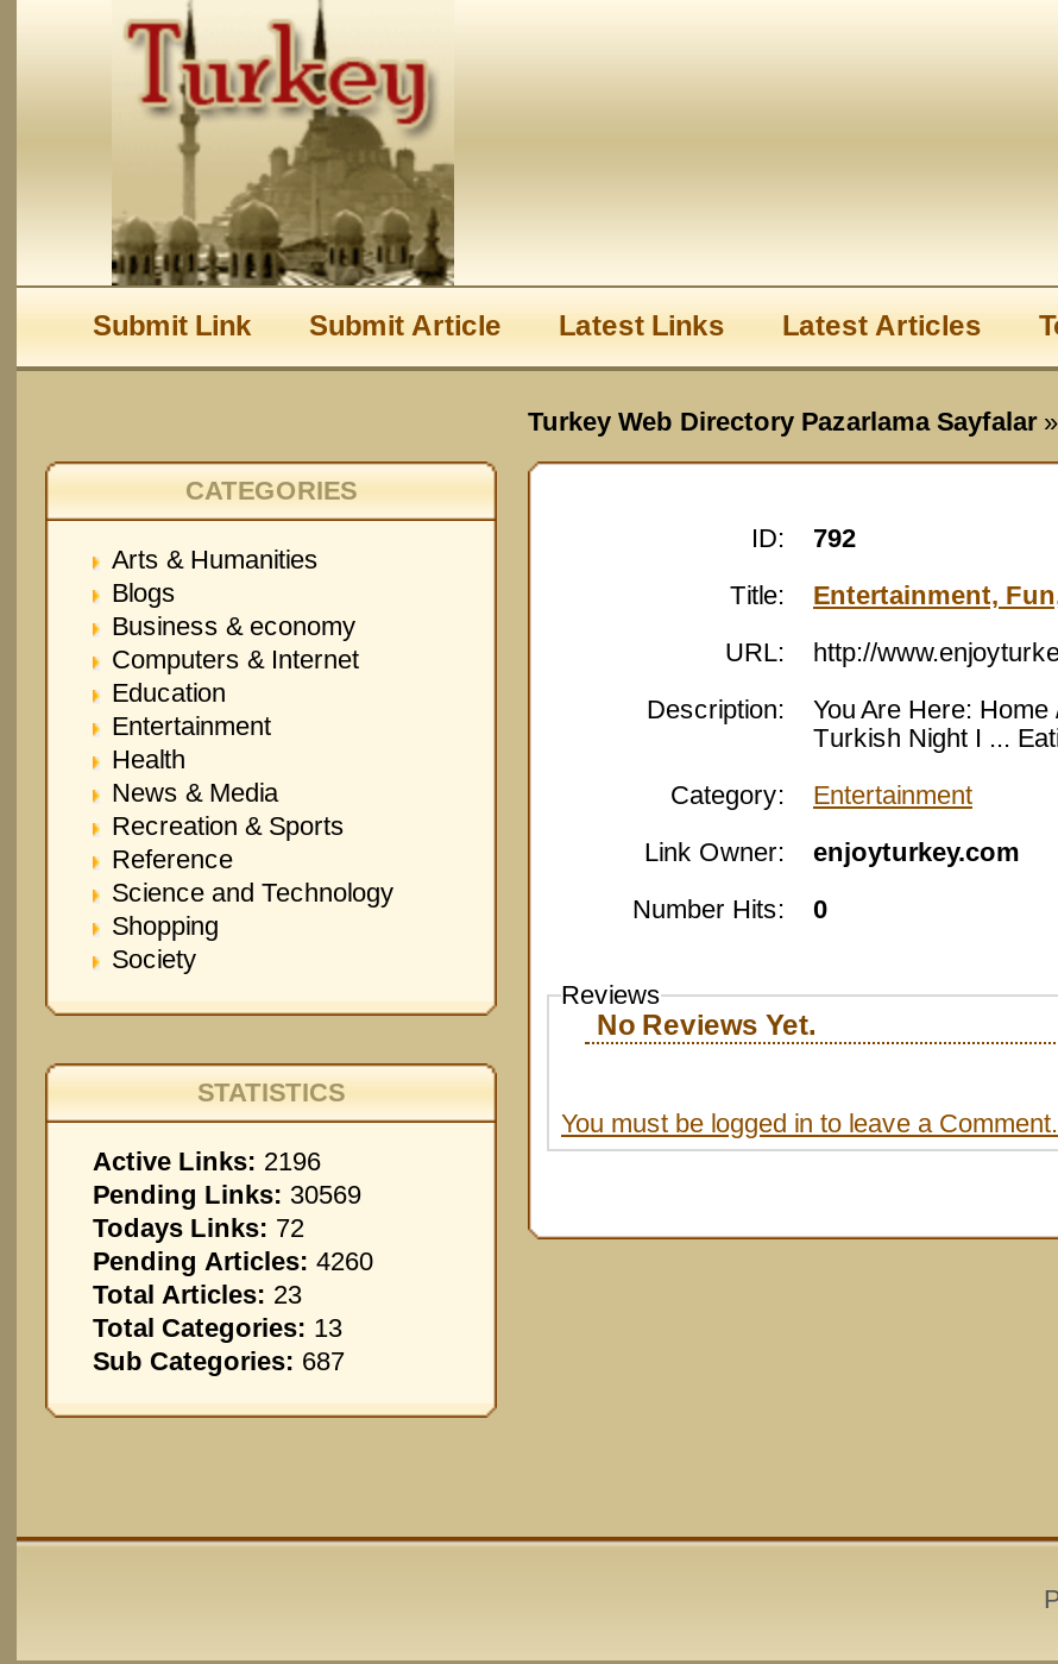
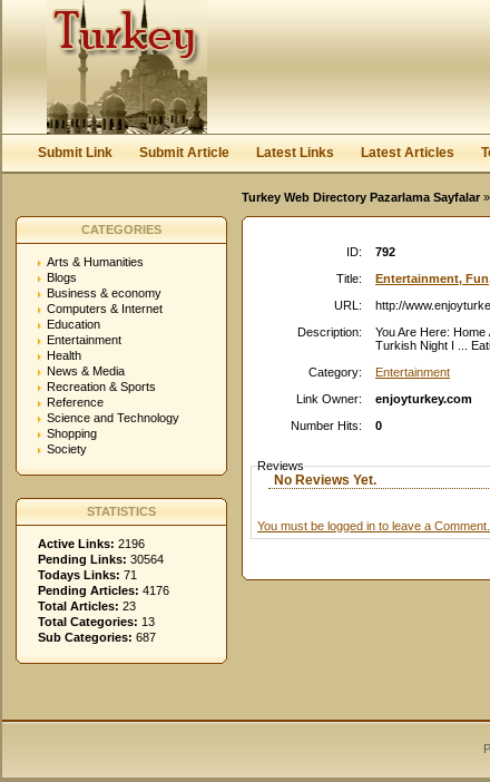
- Pending Links: 30569
+ Pending Links: 30564

- Todays Links: 72
+ Todays Links: 71

- Pending Articles: 4260
+ Pending Articles: 4176
